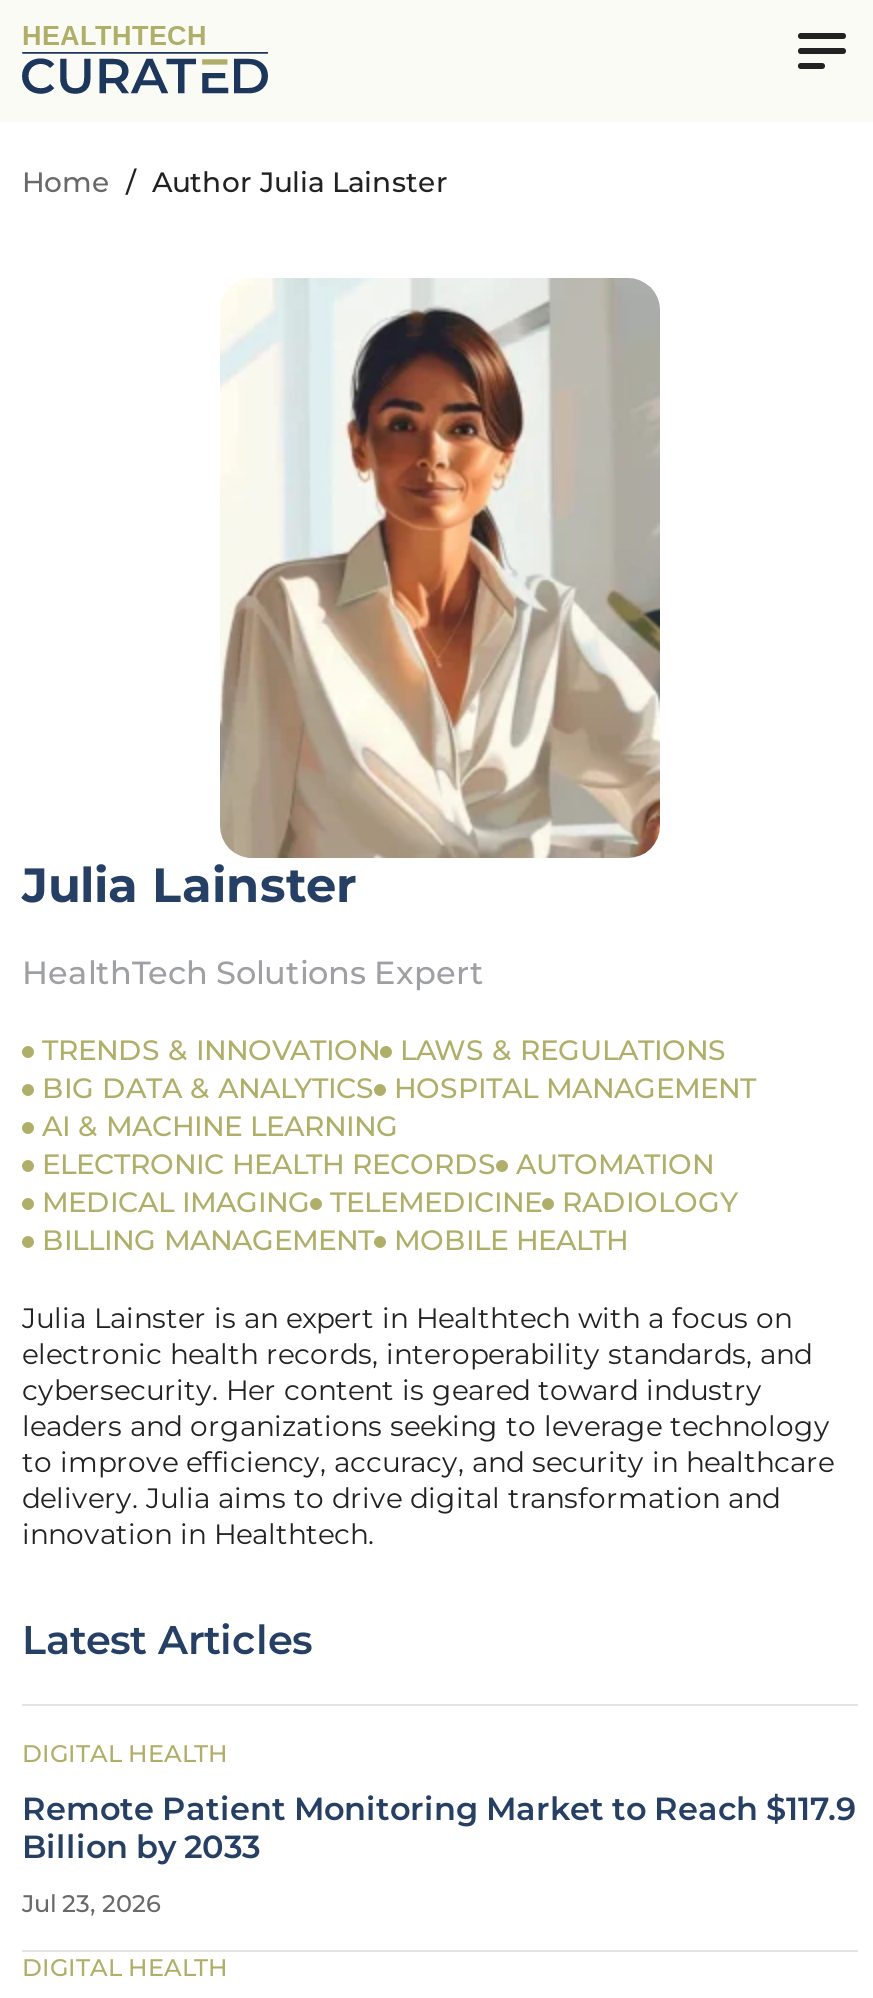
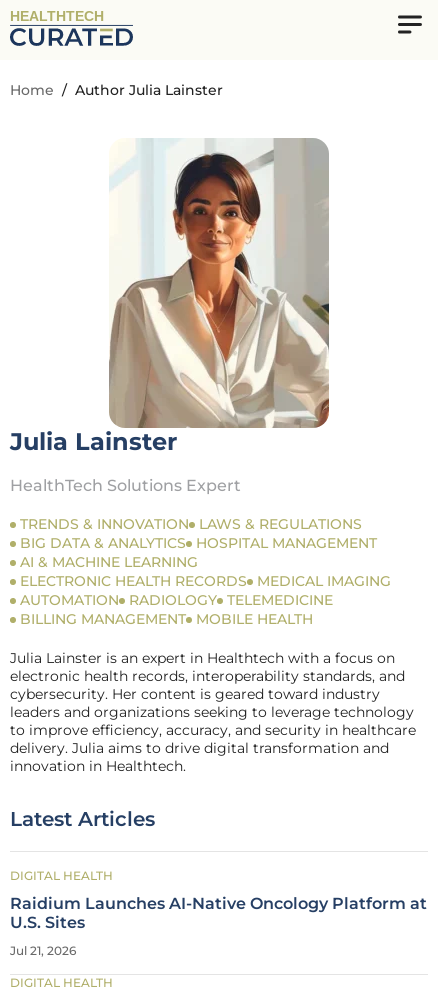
- ELECTRONIC HEALTH RECORDS AUTOMATION
- MEDICAL IMAGING TELEMEDICINE RADIOLOGY
+ ELECTRONIC HEALTH RECORDS MEDICAL IMAGING
+ AUTOMATION RADIOLOGY TELEMEDICINE

- Remote Patient Monitoring Market to Reach $117.9
- Billion by 2033
+ Raidium Launches AI-Native Oncology Platform at
+ U.S. Sites

- Jul 23, 2026
+ Jul 21, 2026
